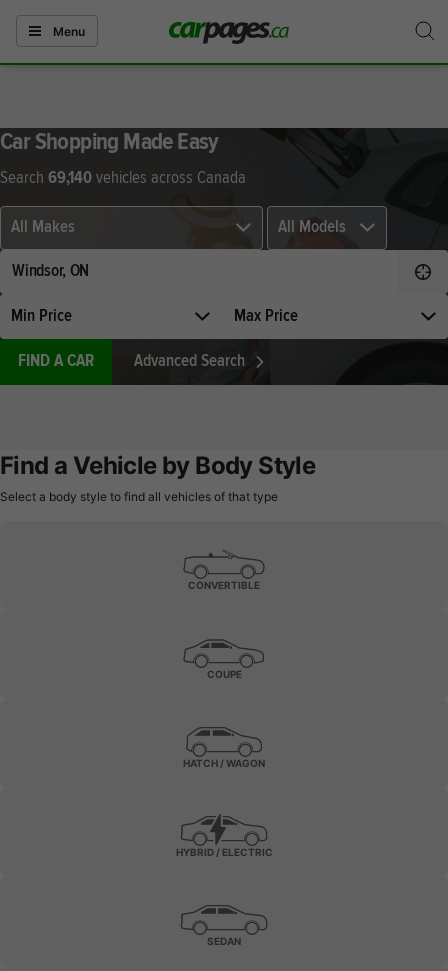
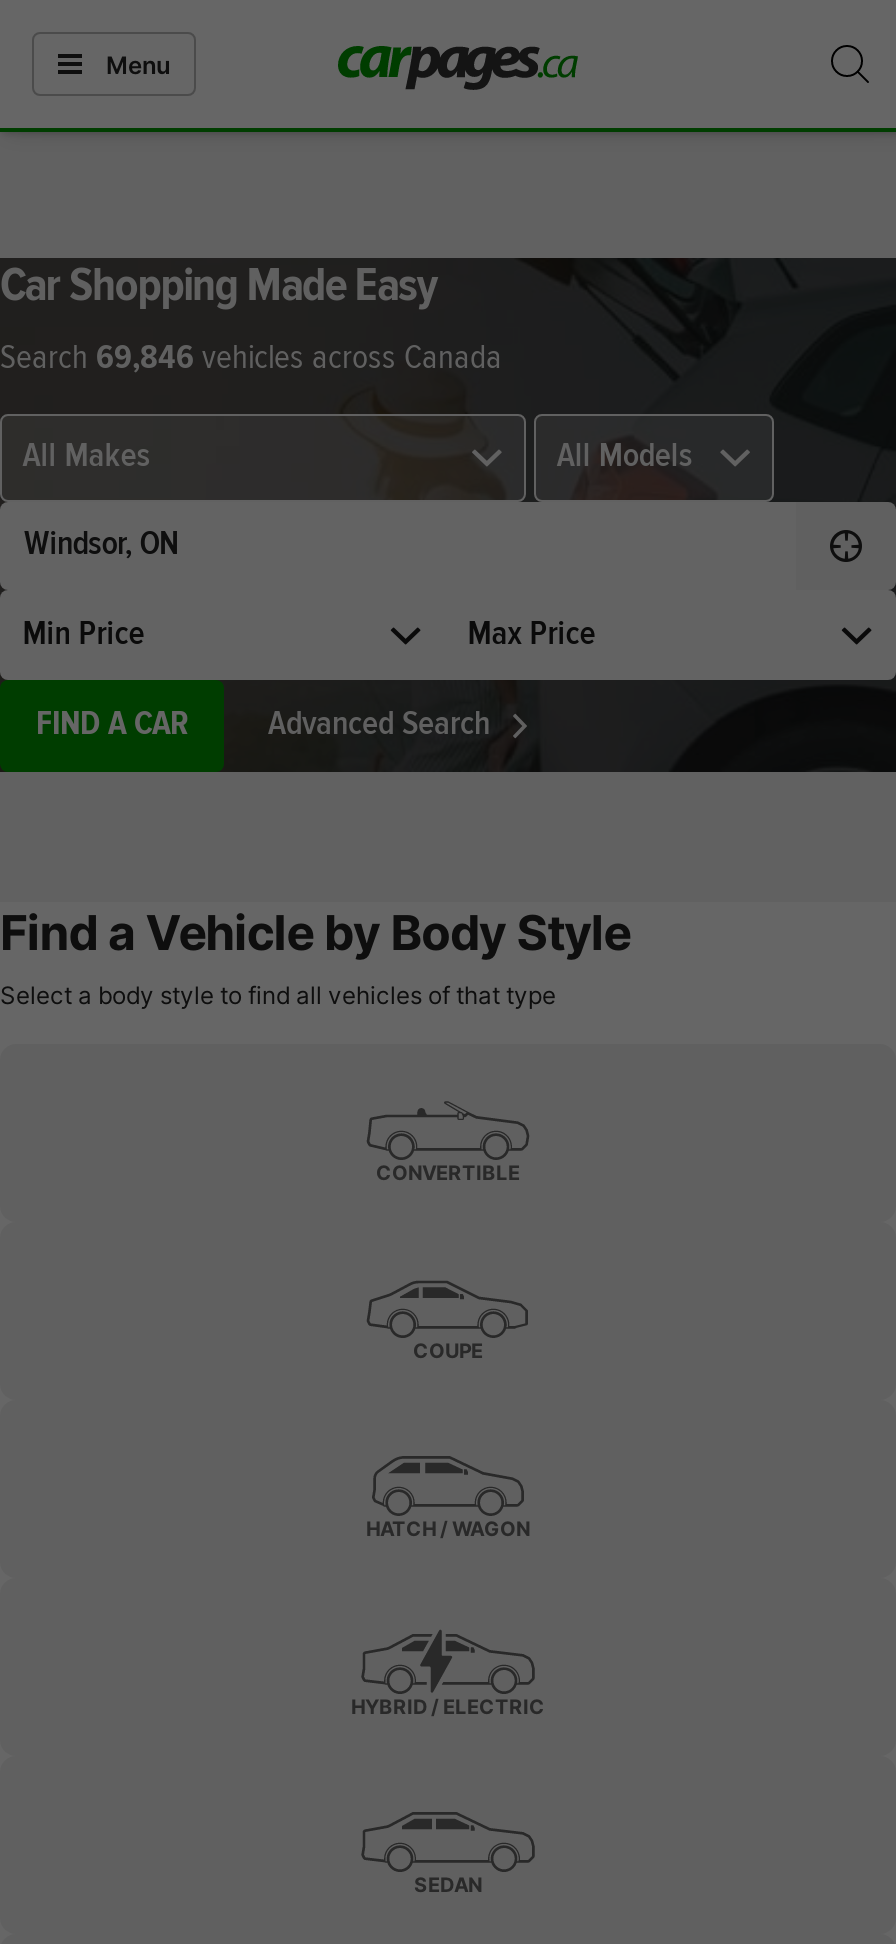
- Search 69,140 vehicles across Canada
+ Search 69,846 vehicles across Canada
